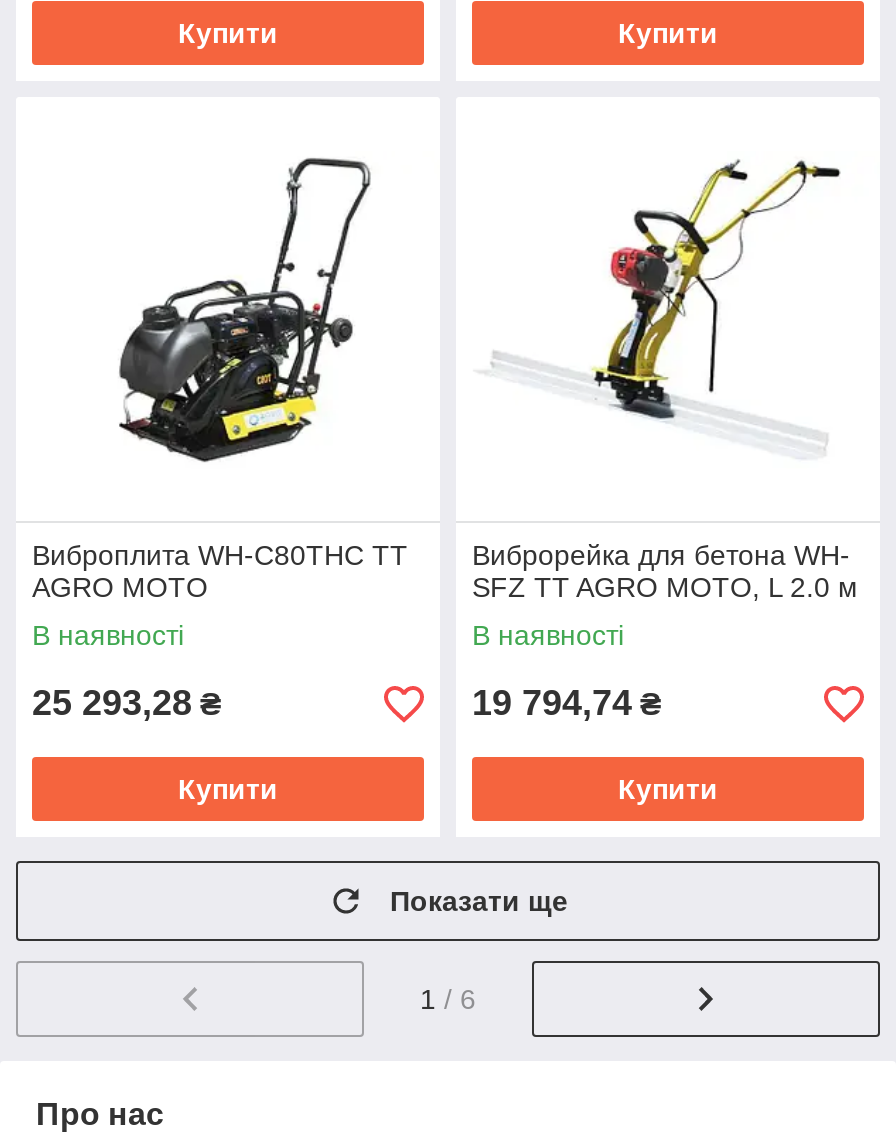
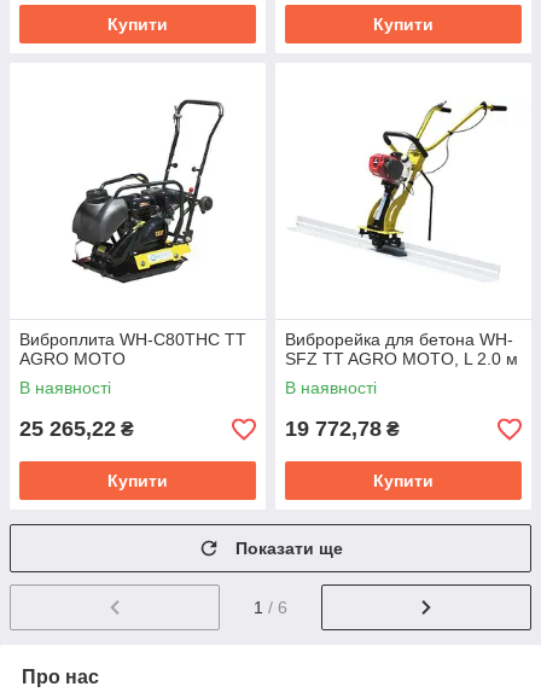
- 25 293,28 ₴
+ 25 265,22 ₴

- 19 794,74 ₴
+ 19 772,78 ₴
